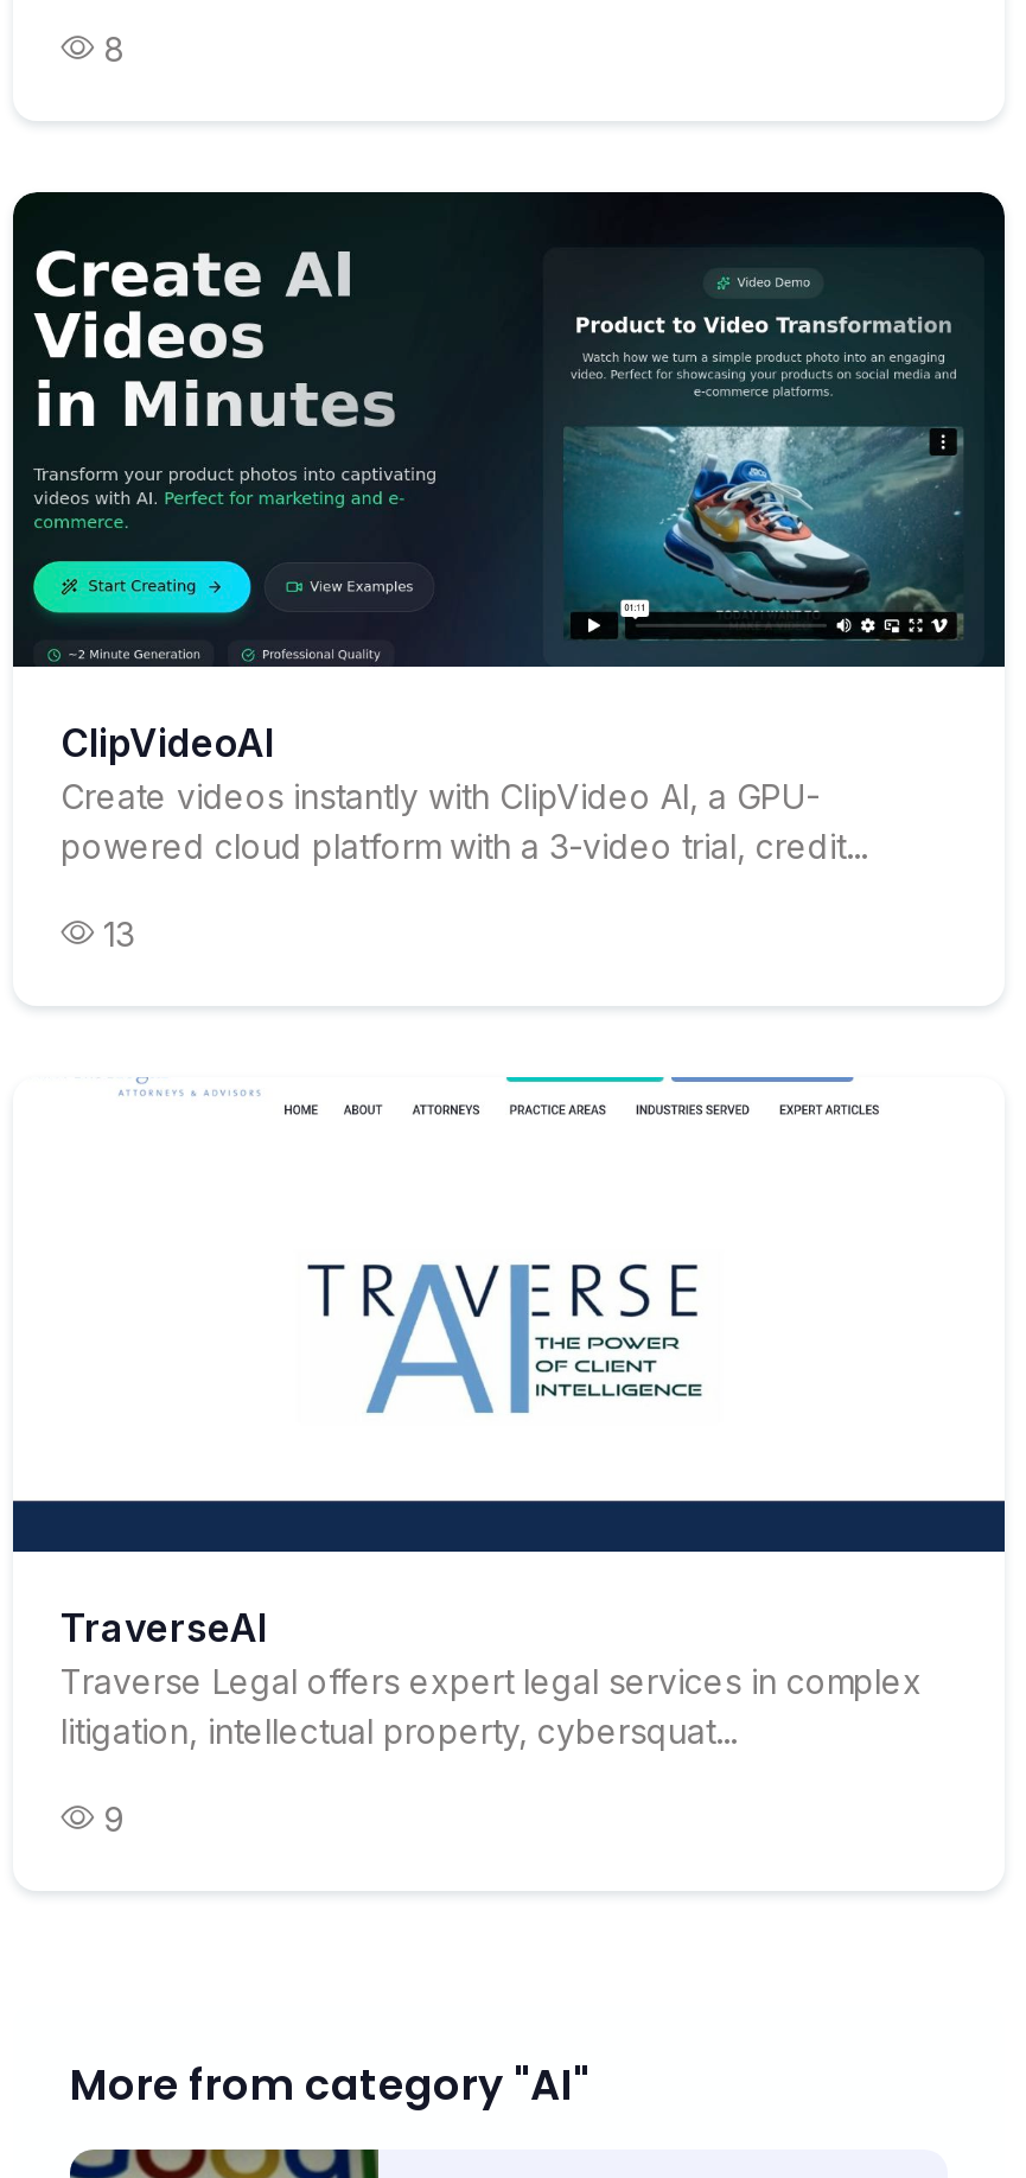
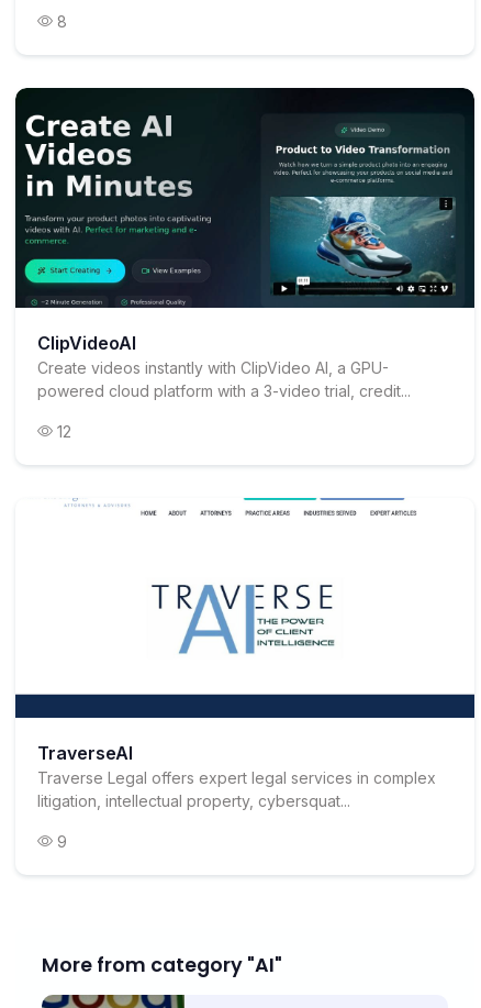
- 13
+ 12
